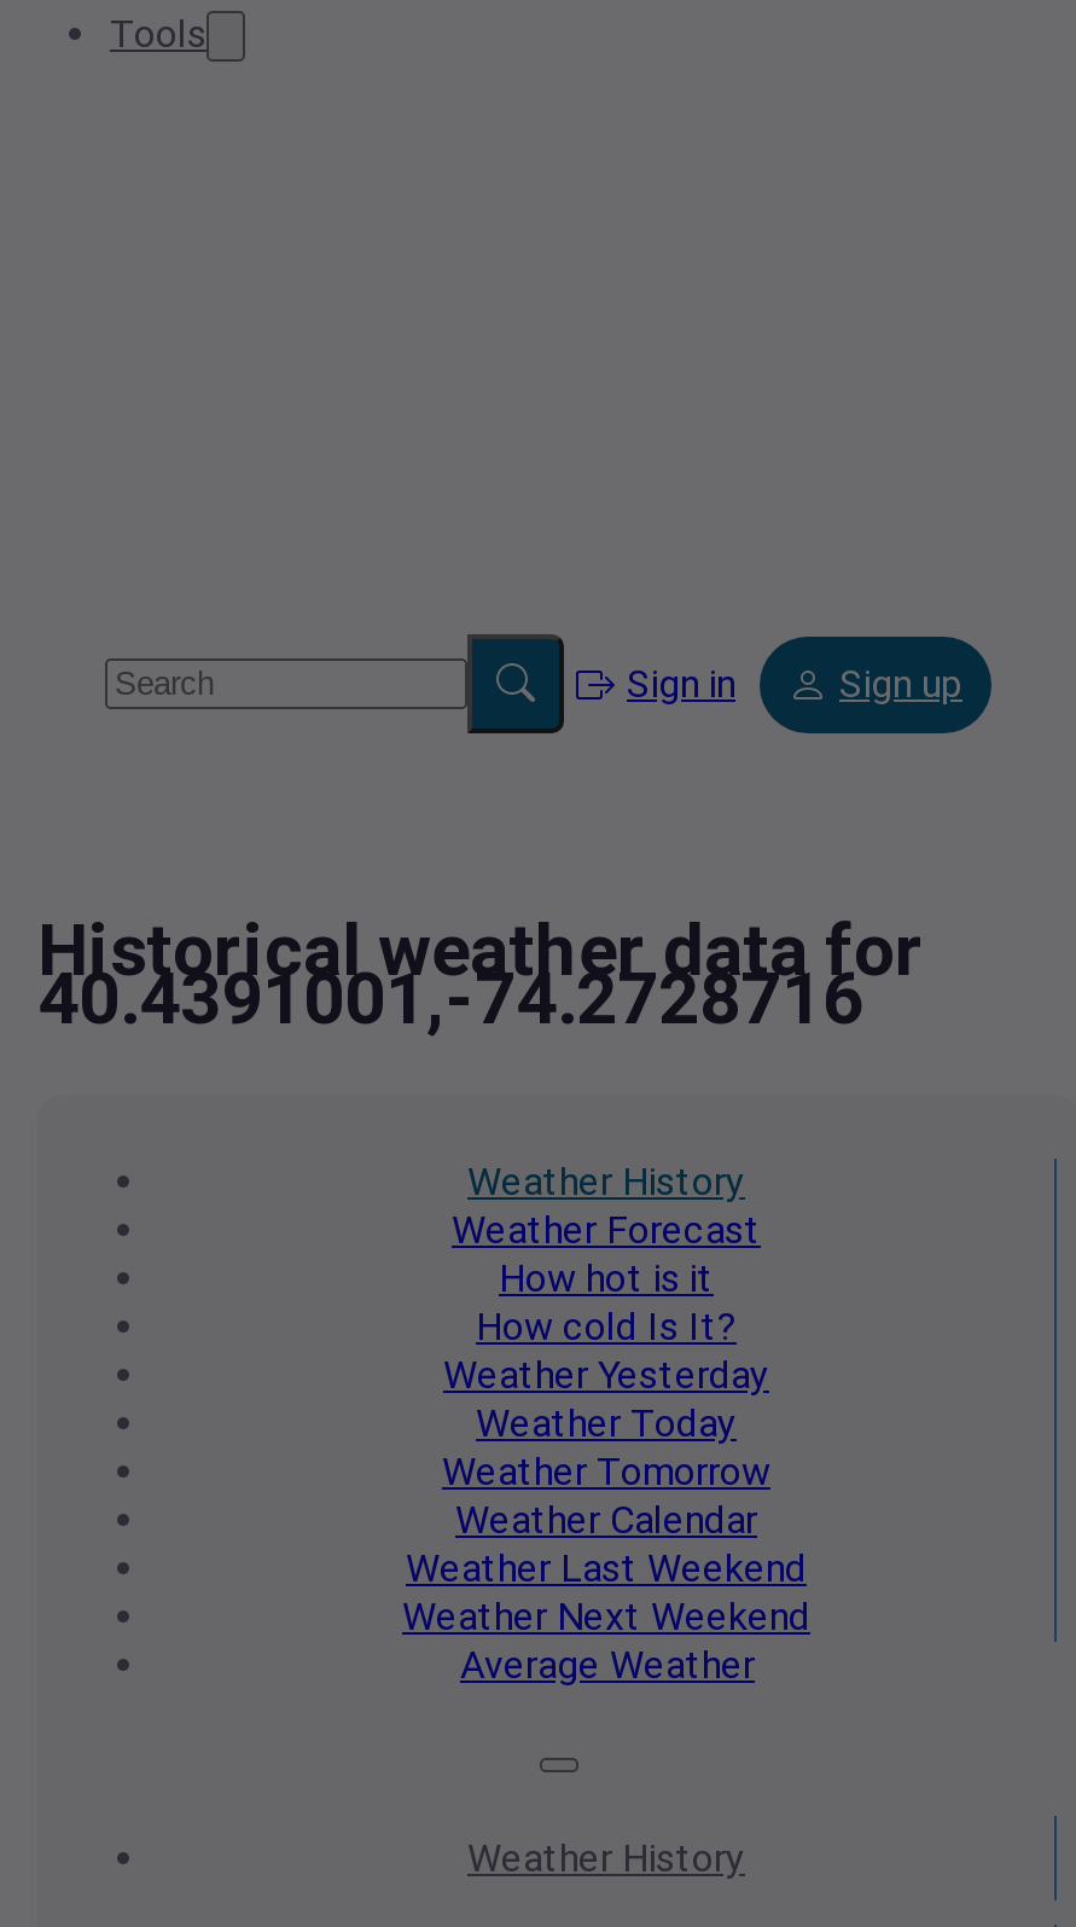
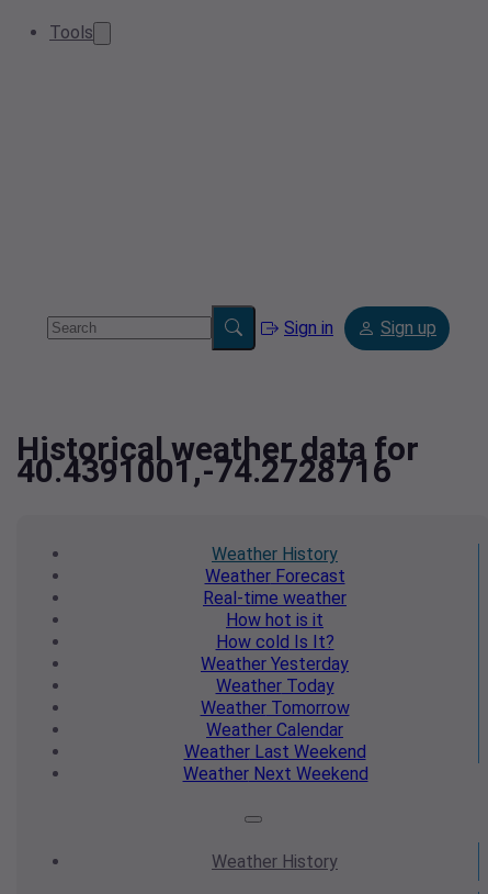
moved down: How hot is it | How cold Is It? | Weather Yesterday | Weather Today | Weather Tomorrow | Weather Calendar | Weather Last Weekend | Weather Next Weekend

+ Real-time weather

- Average Weather
